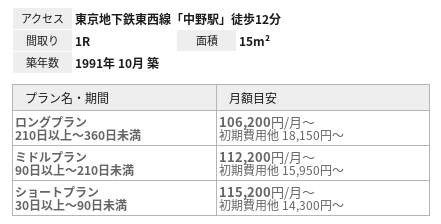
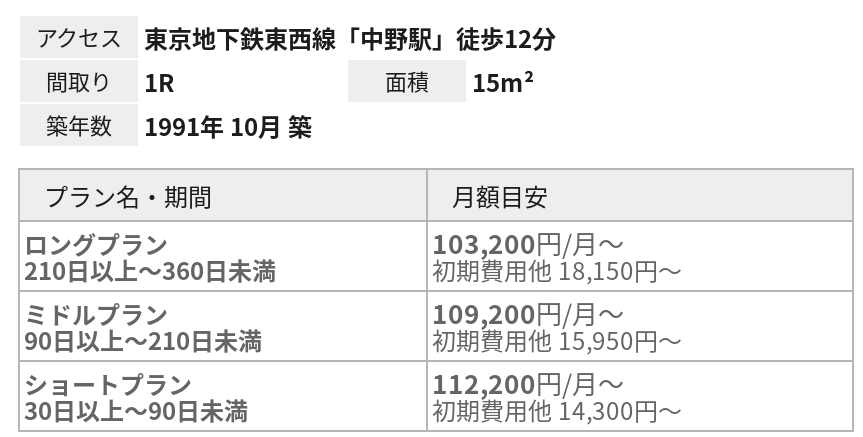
- 106,200円/月～
+ 103,200円/月～

- 112,200円/月～
+ 109,200円/月～

- 115,200円/月～
+ 112,200円/月～
